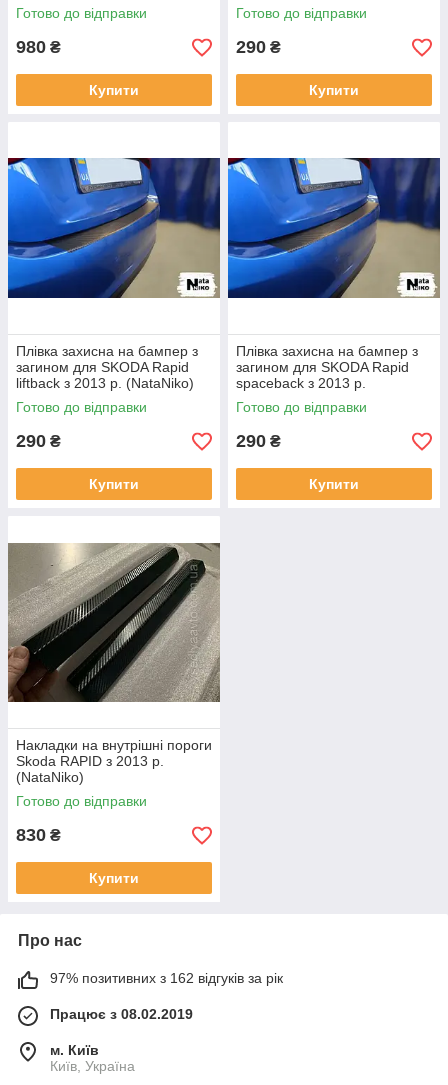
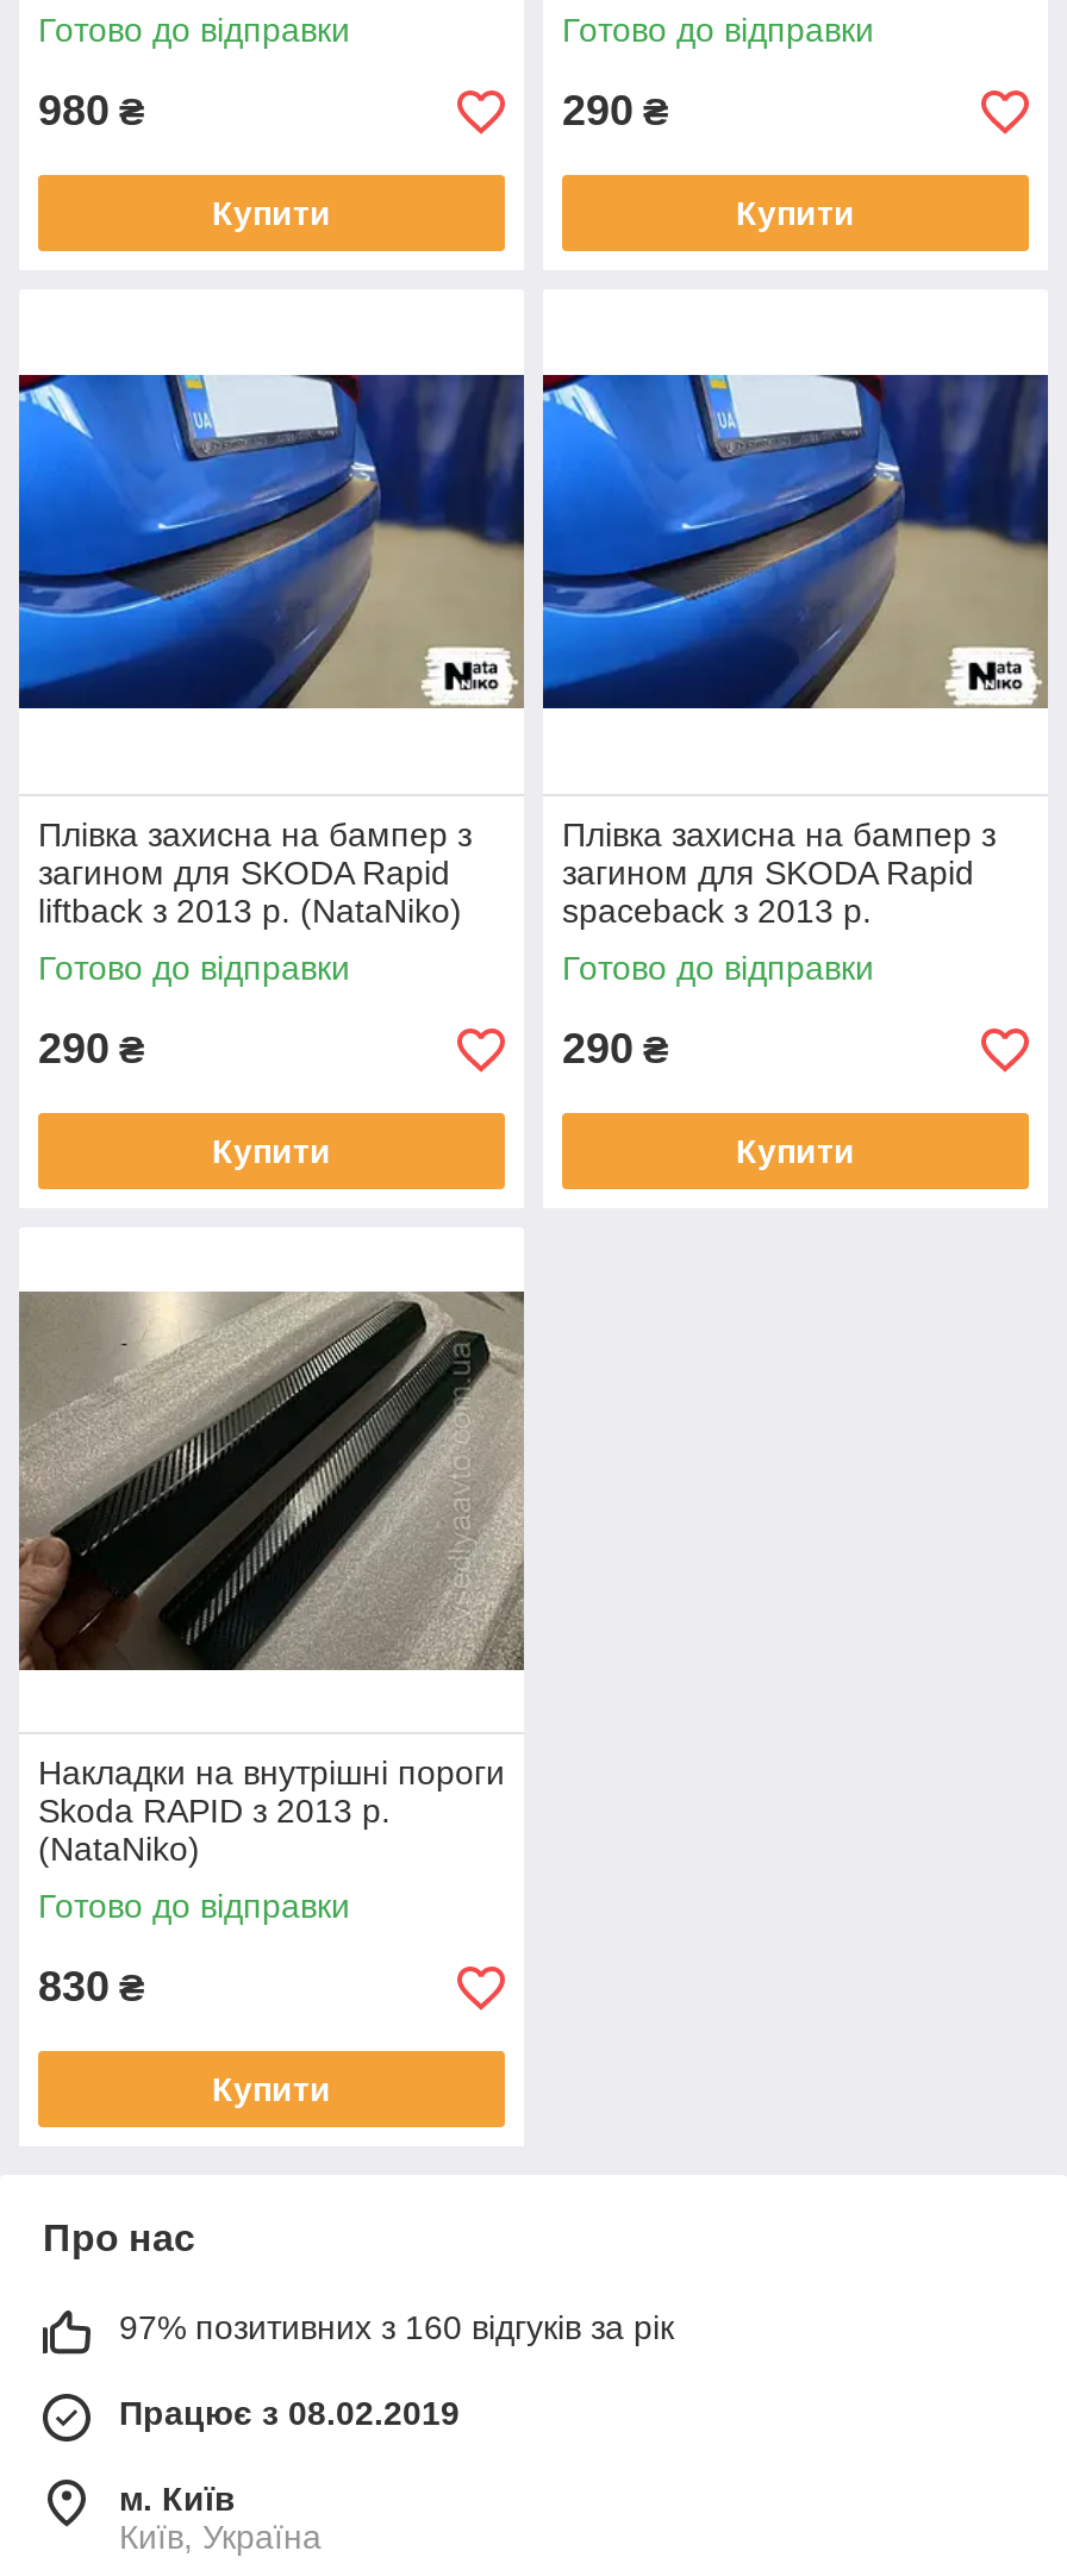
- 97% позитивних з 162 відгуків за рік
+ 97% позитивних з 160 відгуків за рік
